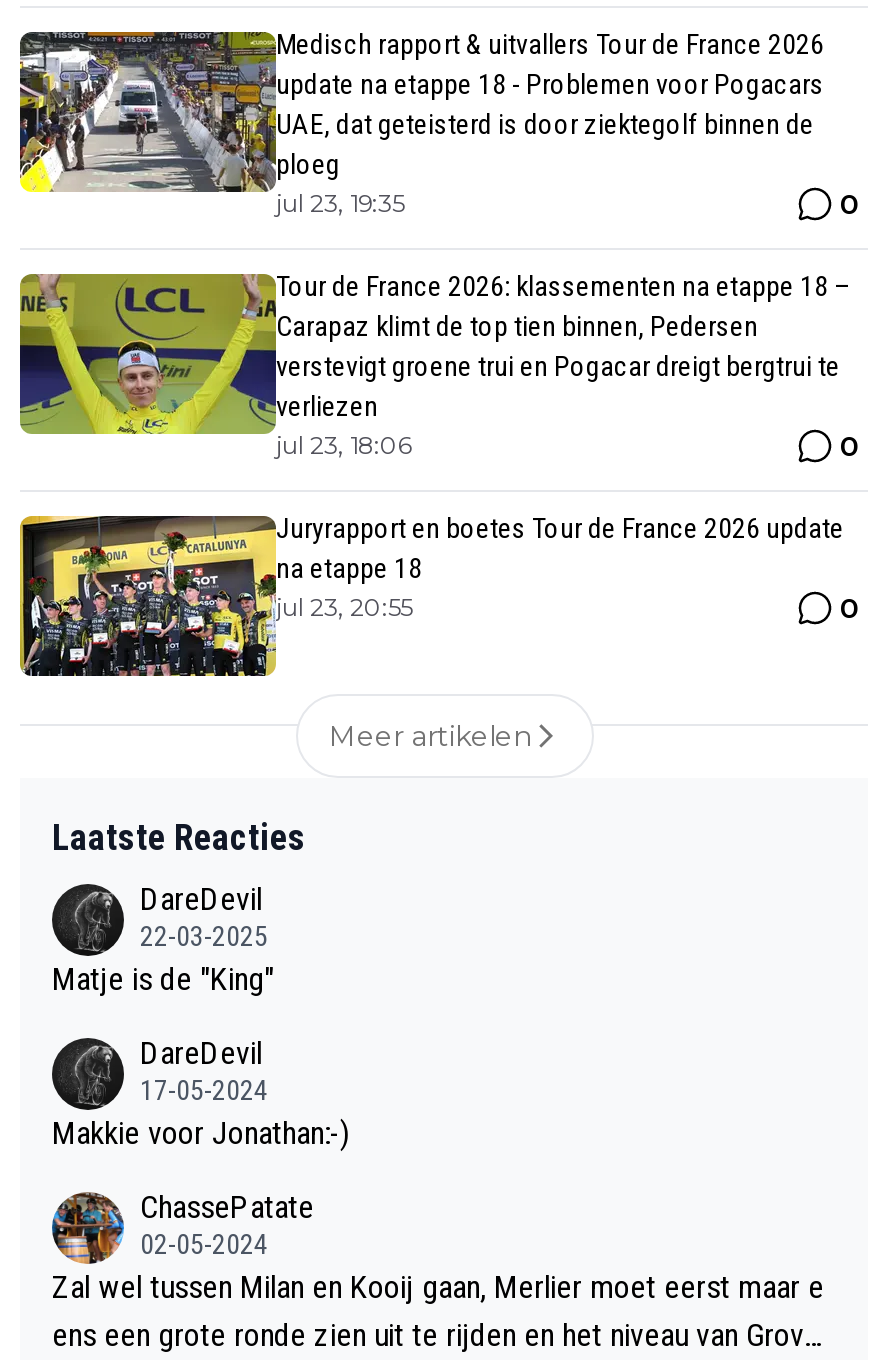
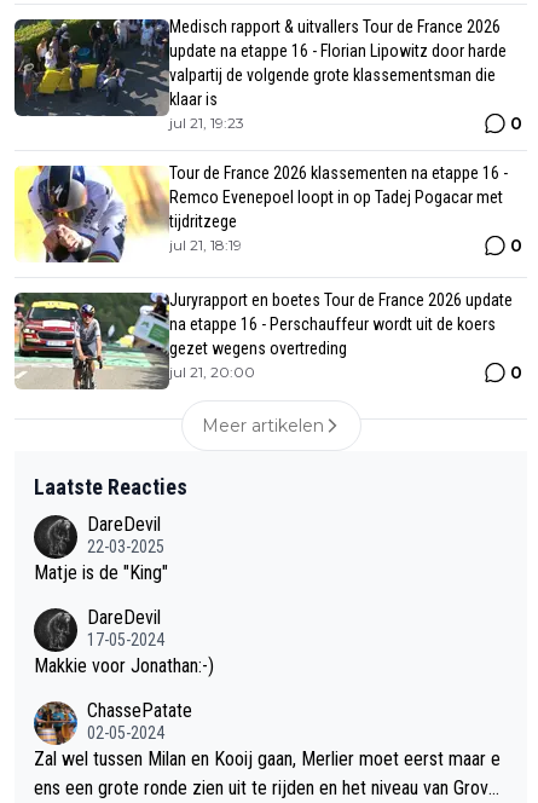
- [image]
- update na etappe 18 - Problemen voor Pogacars
- UAE, dat geteisterd is door ziektegolf binnen de
- ploeg
- jul 23, 19:35
+ [image]
+ update na etappe 16 - Florian Lipowitz door harde
+ valpartij de volgende grote klassementsman die
+ klaar is
+ jul 21, 19:23

- [image]
- Tour de France 2026: klassementen na etappe 18 –
- Carapaz klimt de top tien binnen, Pedersen
- verstevigt groene trui en Pogacar dreigt bergtrui te
- verliezen
- jul 23, 18:06
+ [image]
+ Tour de France 2026 klassementen na etappe 16 -
+ Remco Evenepoel loopt in op Tadej Pogacar met
+ tijdritzege
+ jul 21, 18:19

- [image]
- na etappe 18
- jul 23, 20:55
+ [image]
+ na etappe 16 - Perschauffeur wordt uit de koers
+ gezet wegens overtreding
+ jul 21, 20:00
